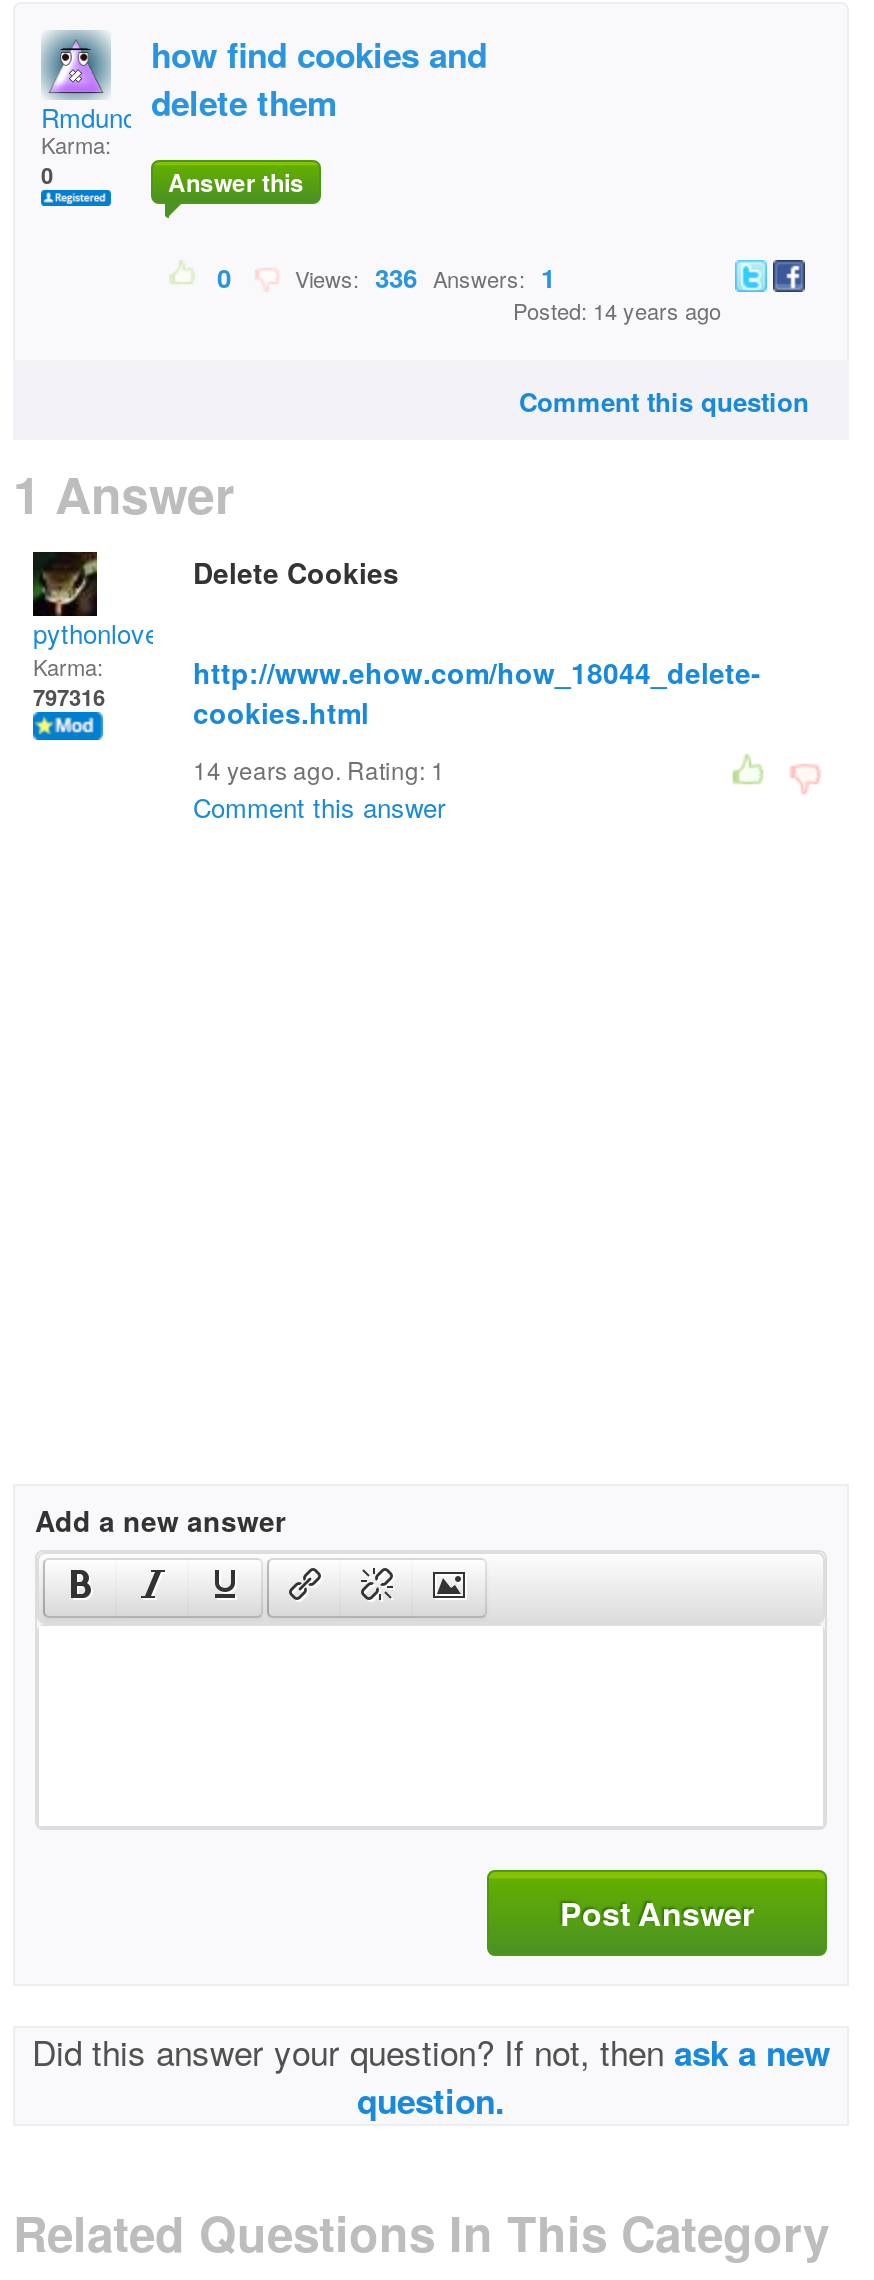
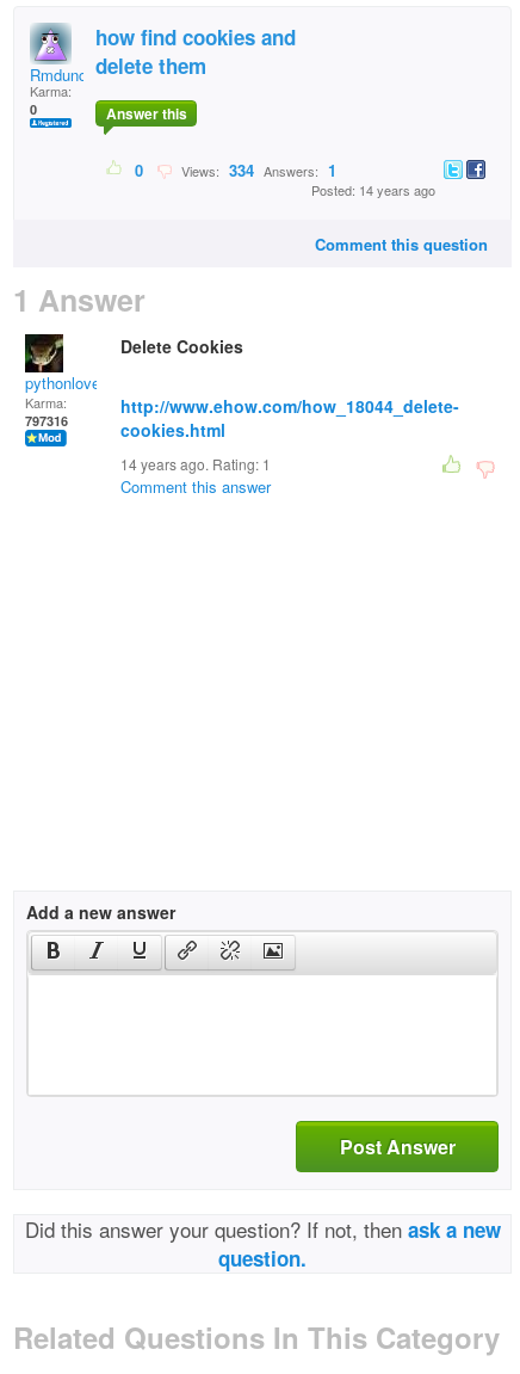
- Views: 336 Answers: 1
+ Views: 334 Answers: 1
